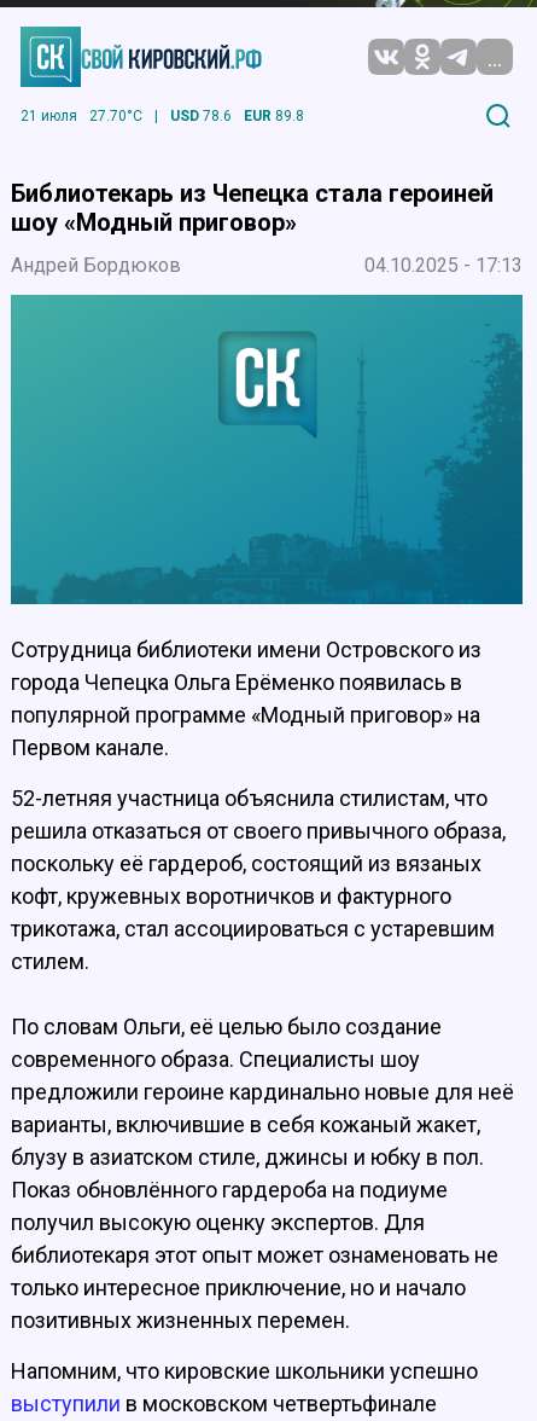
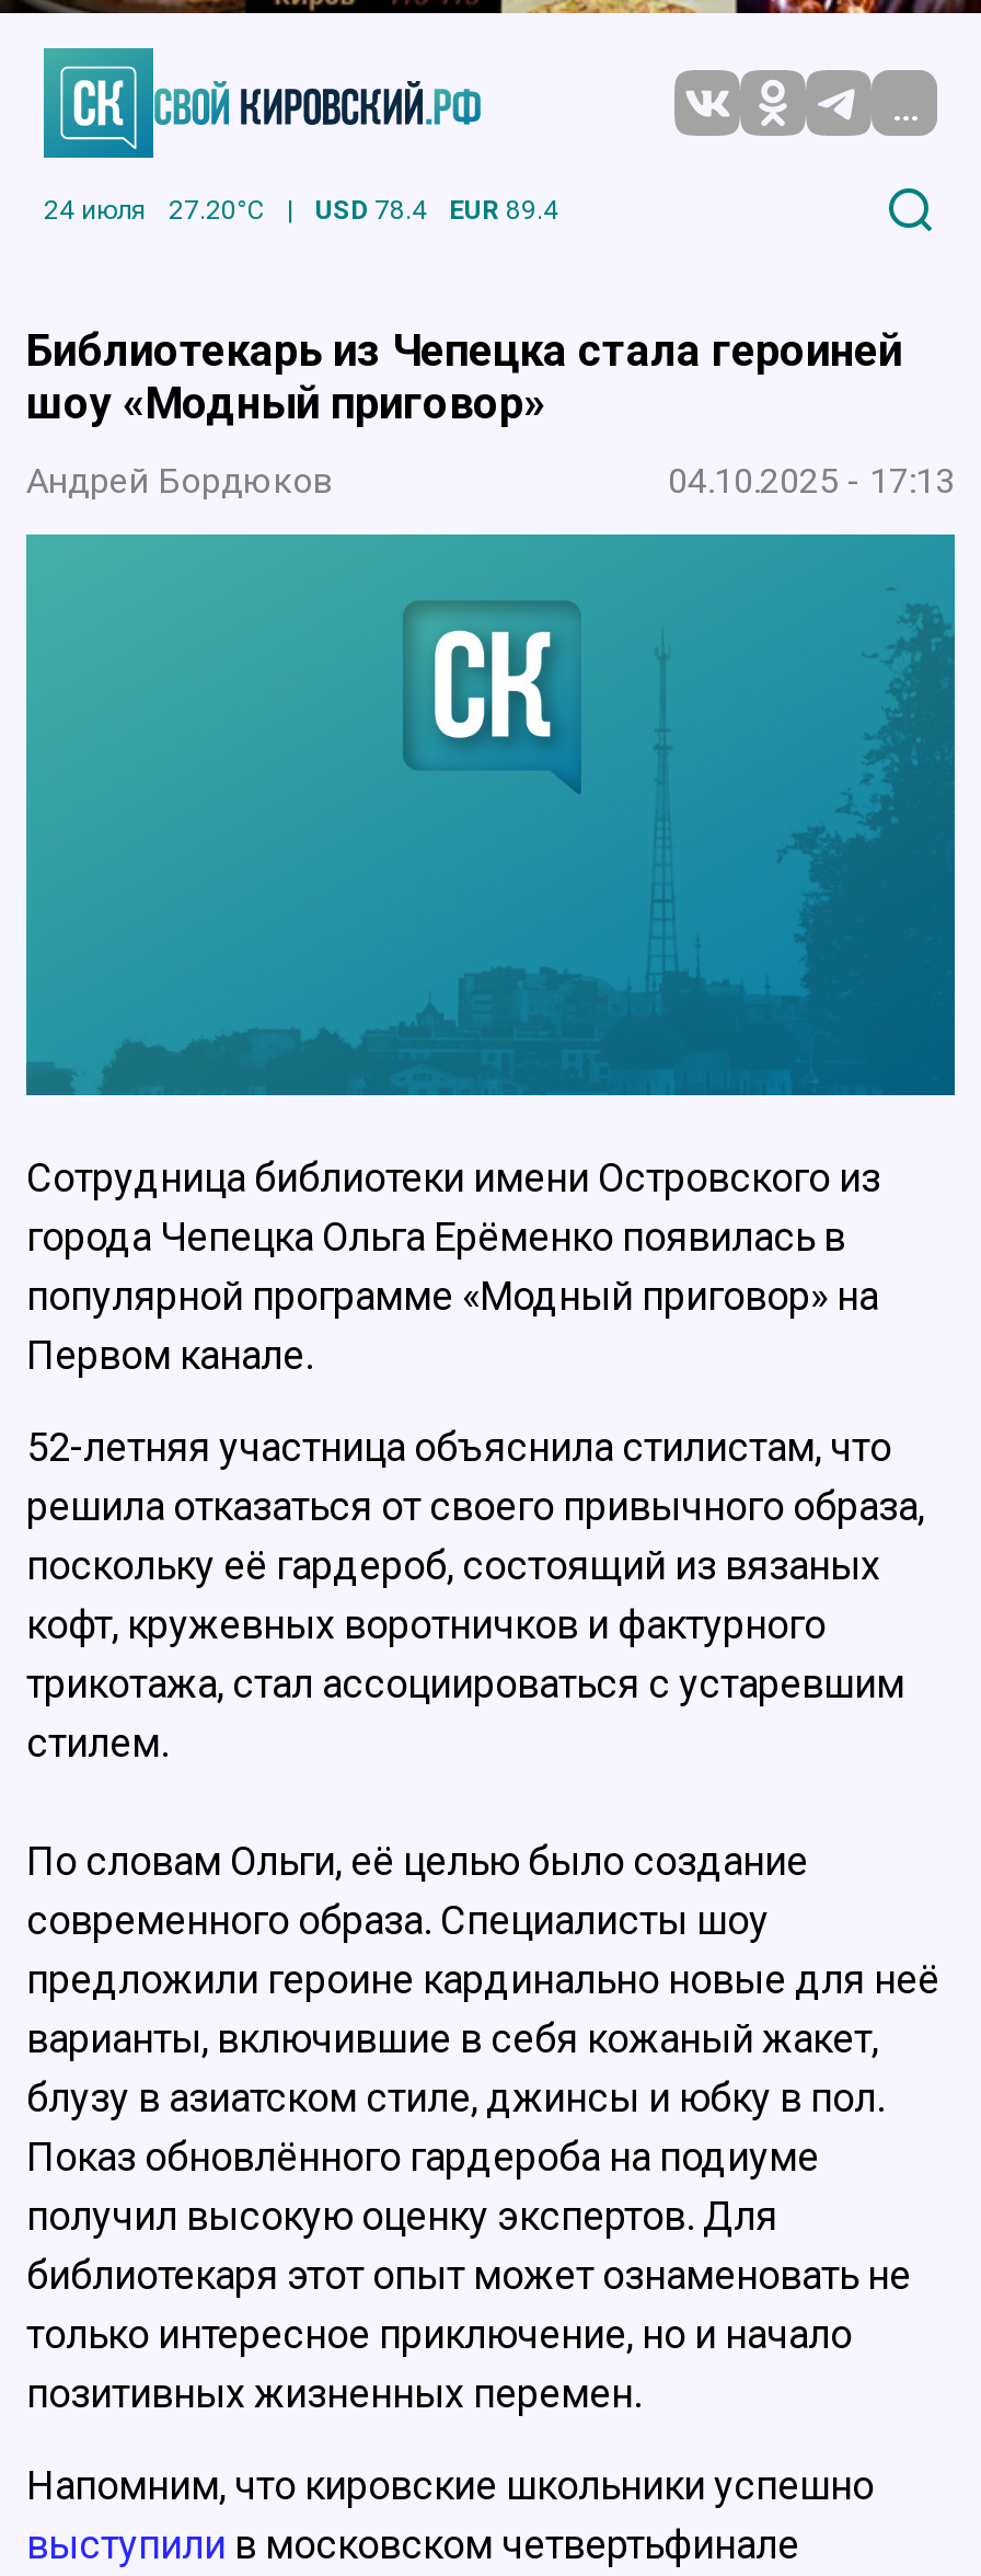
- 21 июля
- 27.70°C
+ 24 июля
+ 27.20°C

- USD 78.6
+ USD 78.4

- EUR 89.8
+ EUR 89.4
